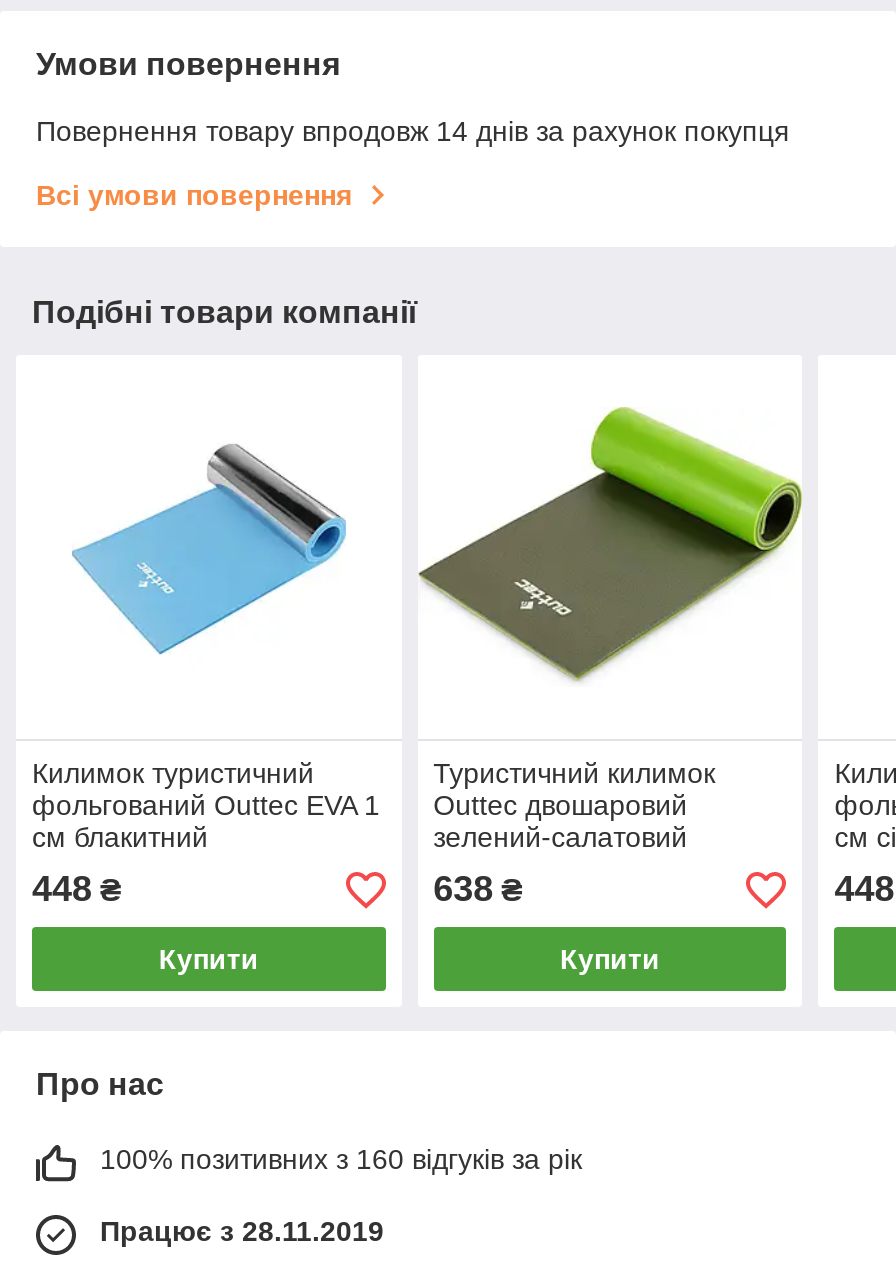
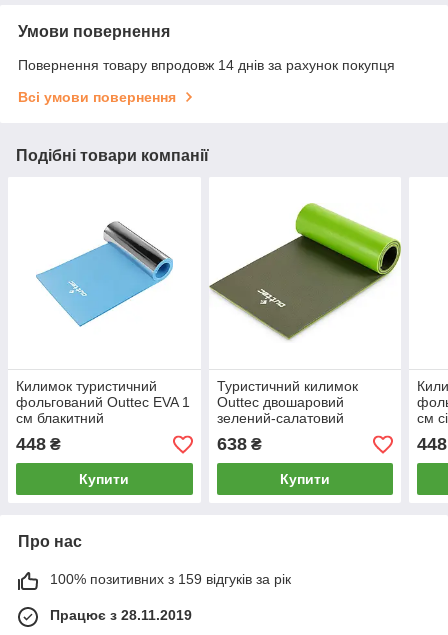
- 100% позитивних з 160 відгуків за рік
+ 100% позитивних з 159 відгуків за рік
